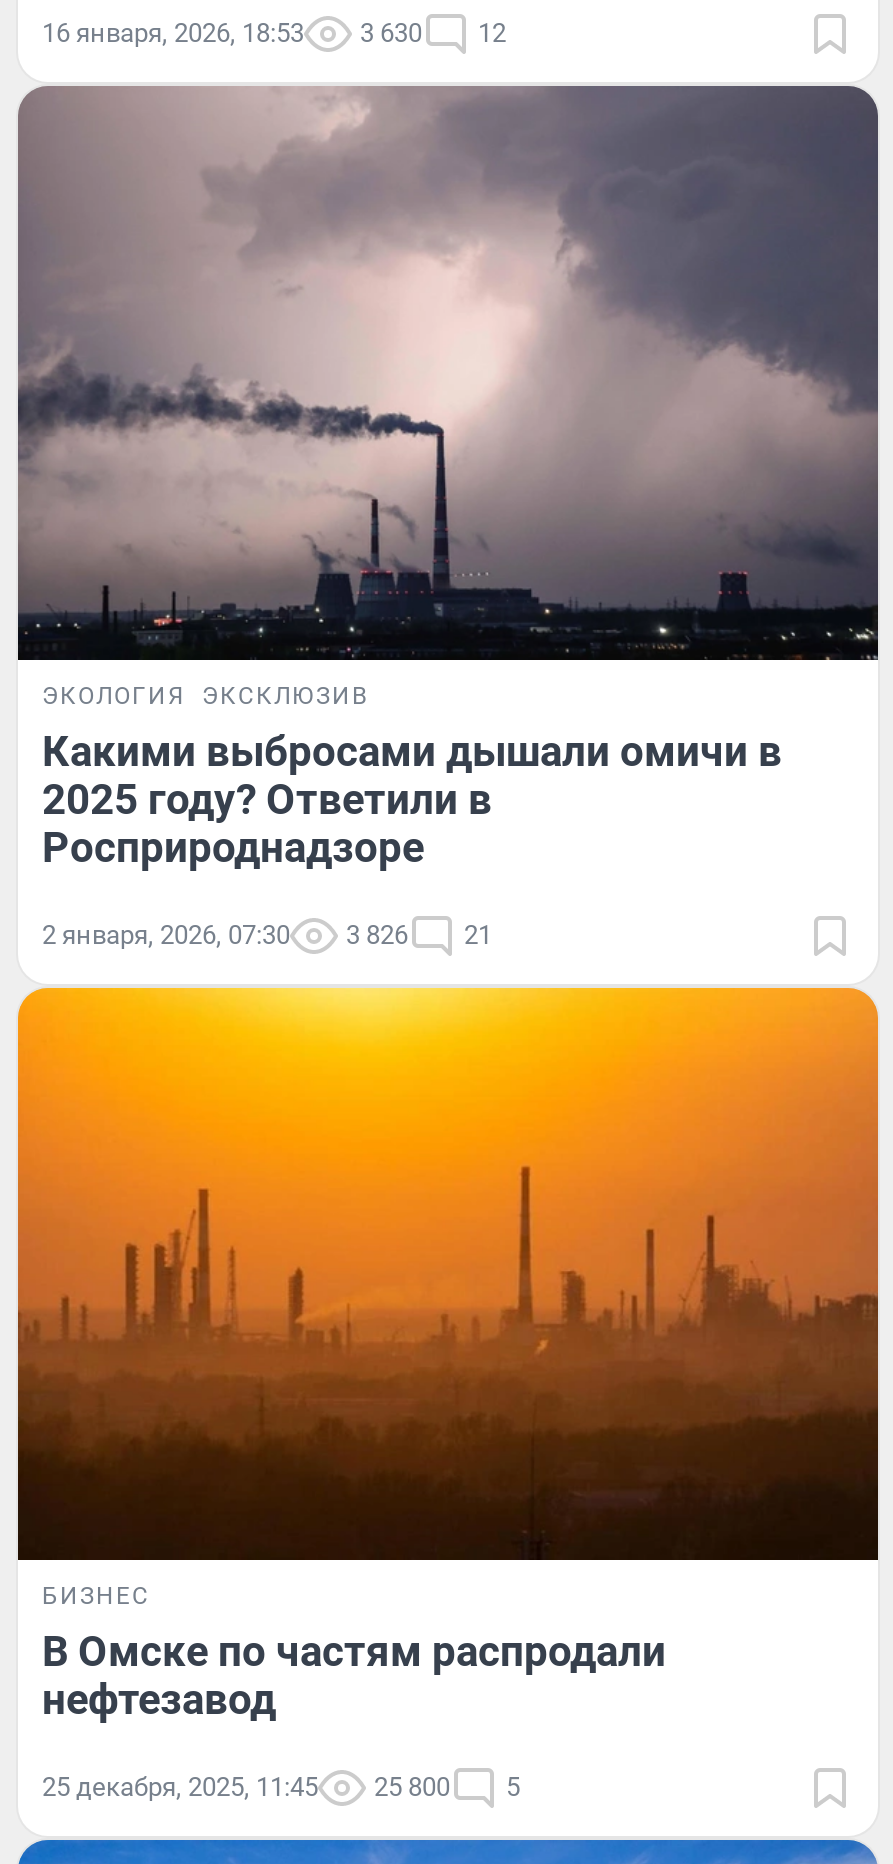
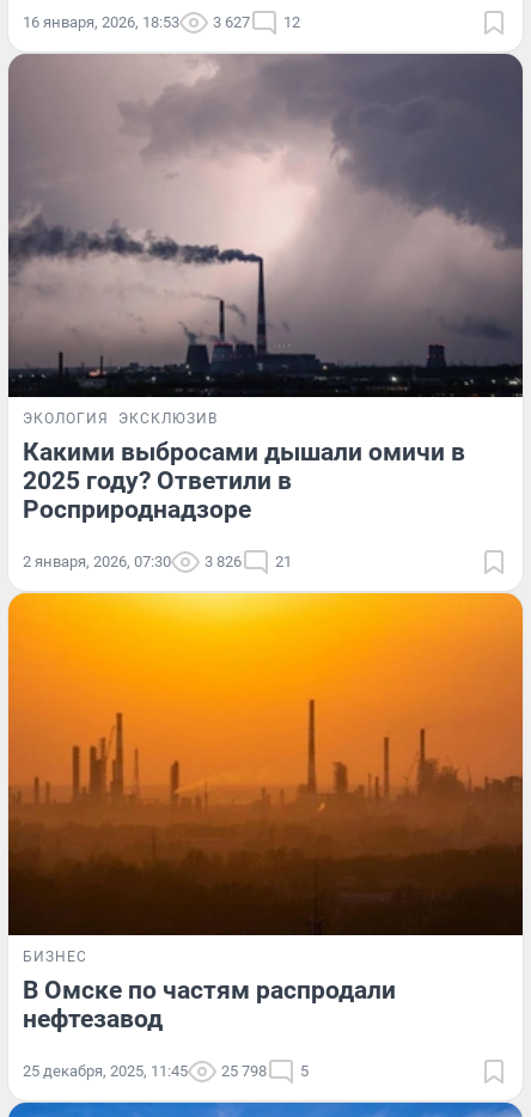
- 16 января, 2026, 18:53 3 630 12
+ 16 января, 2026, 18:53 3 627 12

- 25 декабря, 2025, 11:45 25 800 5
+ 25 декабря, 2025, 11:45 25 798 5
